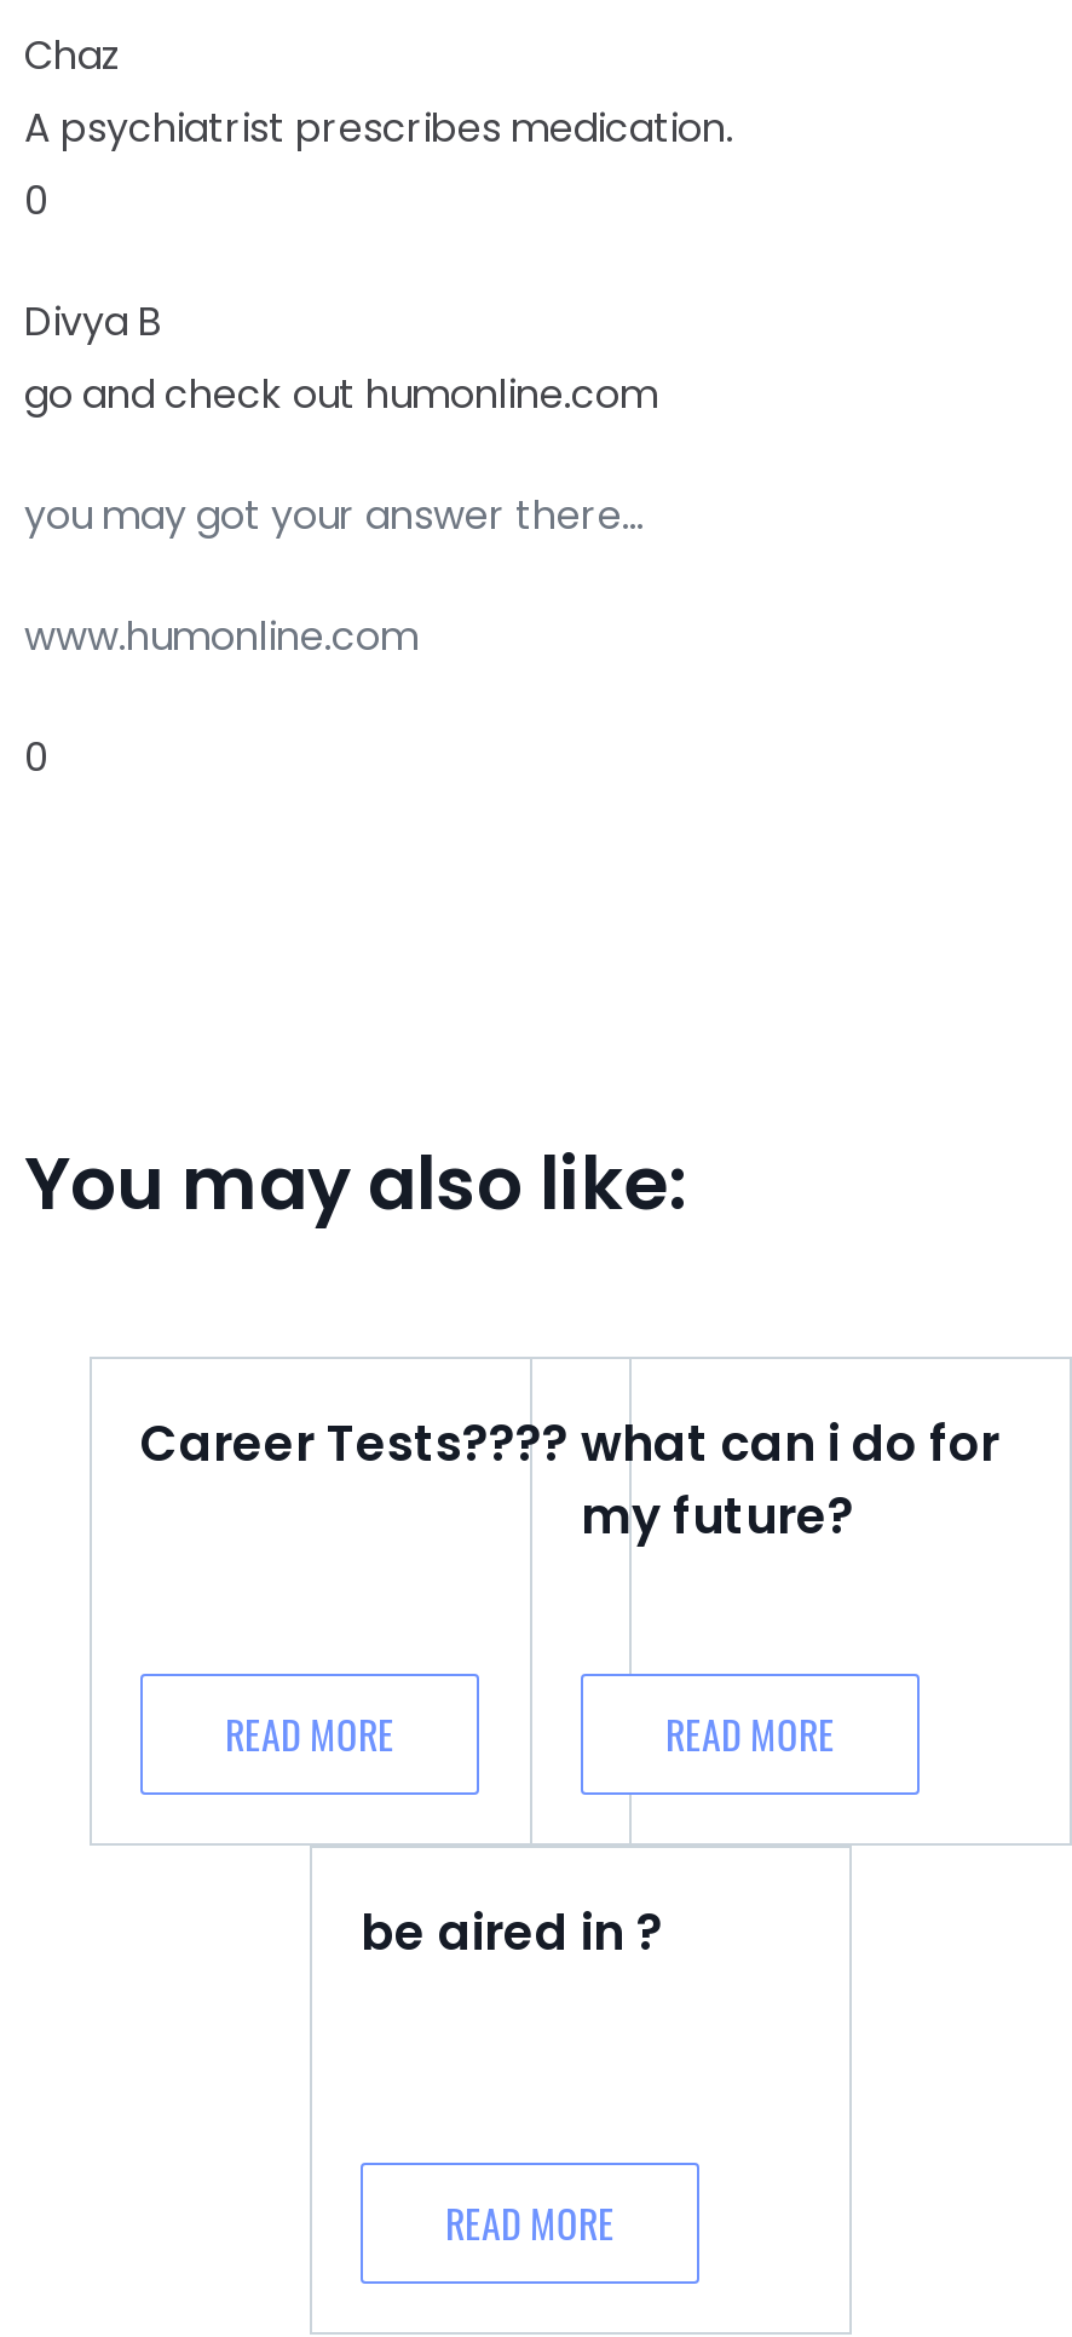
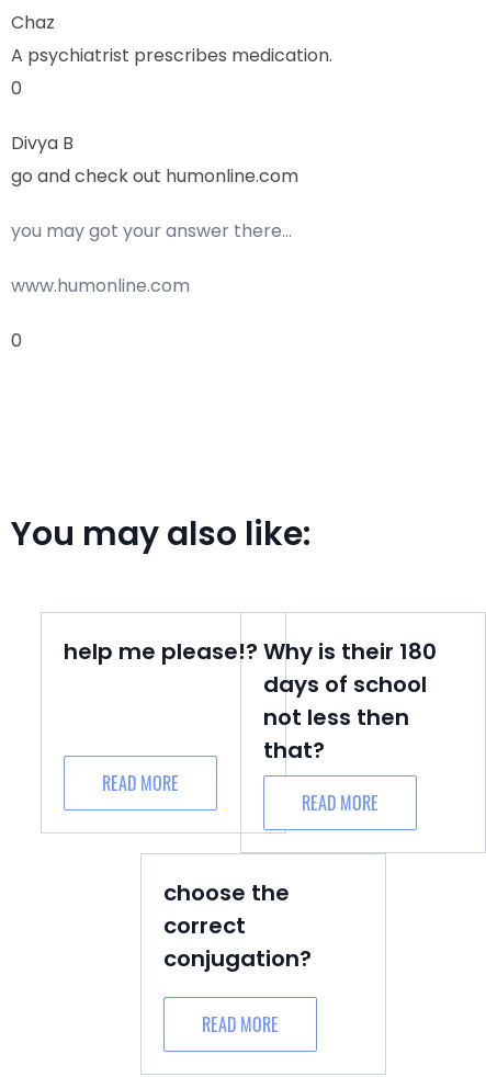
- Career Tests????
+ help me please!?

- what can i do for
- my future?
+ Why is their 180
+ days of school
+ not less then
+ that?

- be aired in ?
+ choose the
+ correct
+ conjugation?
